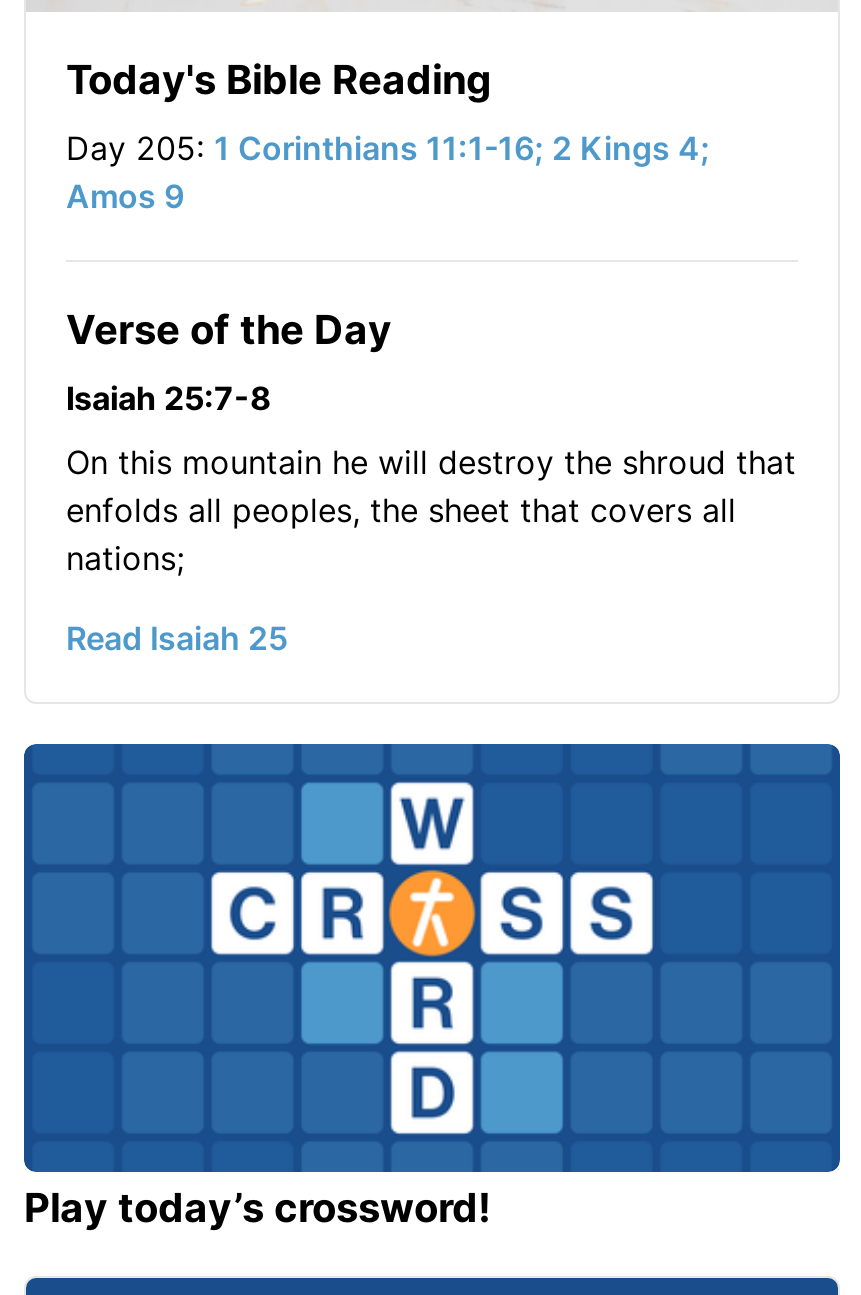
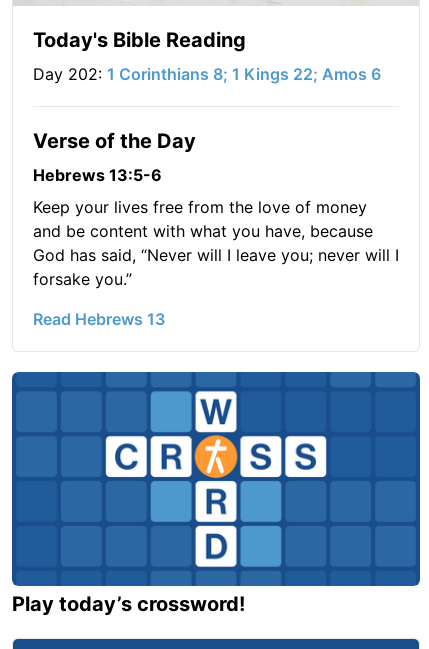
- Day 205: 1 Corinthians 11:1-16; 2 Kings 4;
- Amos 9
+ Day 202: 1 Corinthians 8; 1 Kings 22; Amos 6

moved up: Verse of the Day

- Isaiah 25:7-8
+ Hebrews 13:5-6

- On this mountain he will destroy the shroud that
- enfolds all peoples, the sheet that covers all
- nations;
+ Keep your lives free from the love of money
+ and be content with what you have, because
+ God has said, “Never will I leave you; never will I
+ forsake you.”

- Read Isaiah 25
+ Read Hebrews 13
